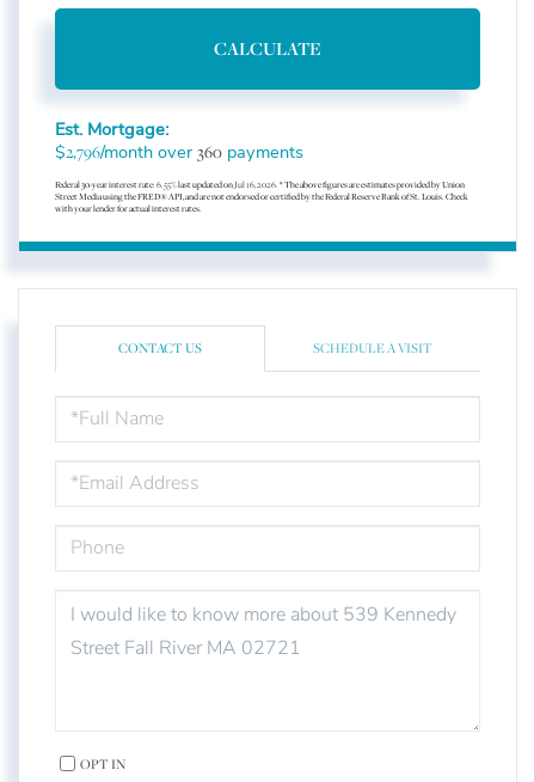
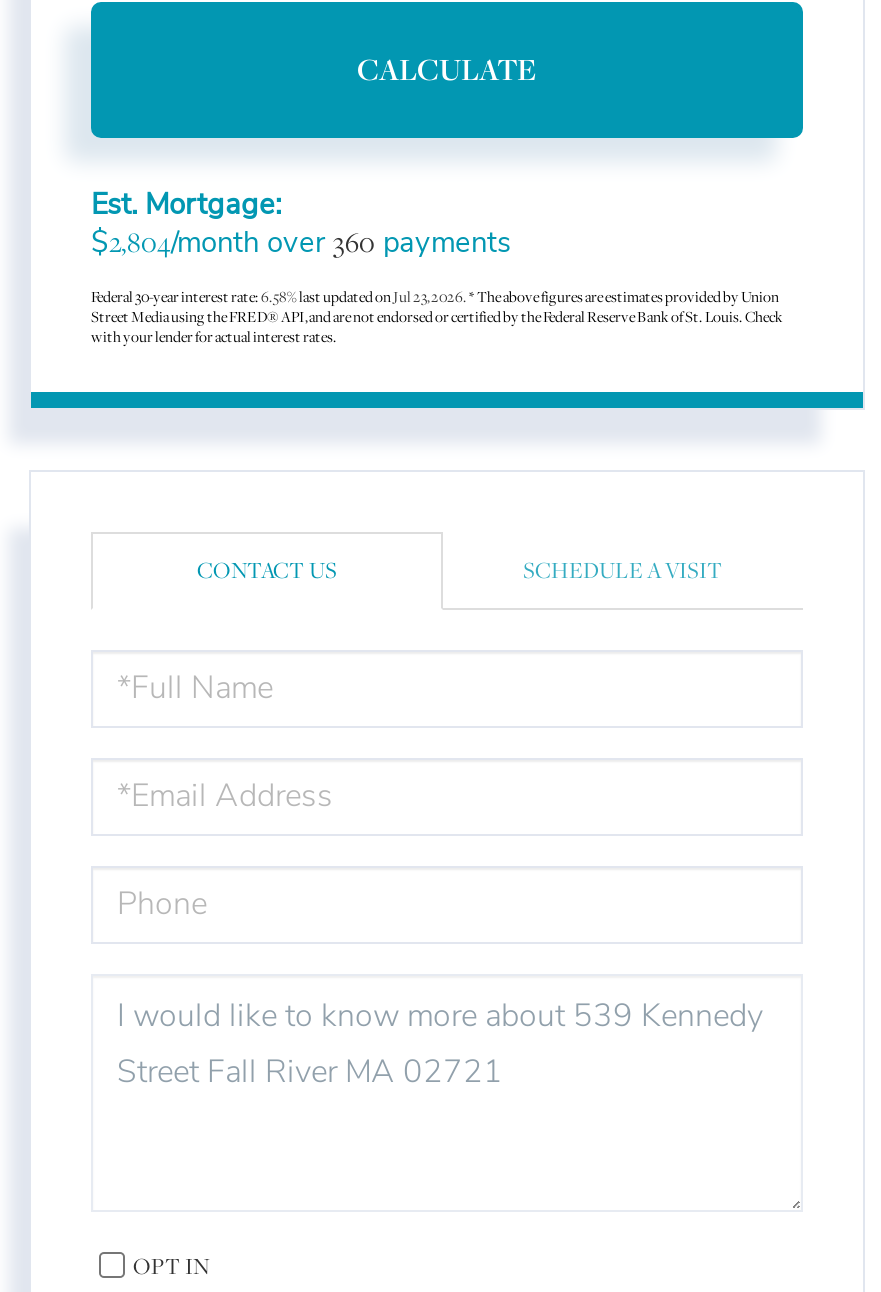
- $2,796/month over 360 payments
+ $2,804/month over 360 payments

- Federal 30-year interest rate: 6.55% last updated on Jul 16, 2026. * The above figures are estimates provided by Union
+ Federal 30-year interest rate: 6.58% last updated on Jul 23, 2026. * The above figures are estimates provided by Union
